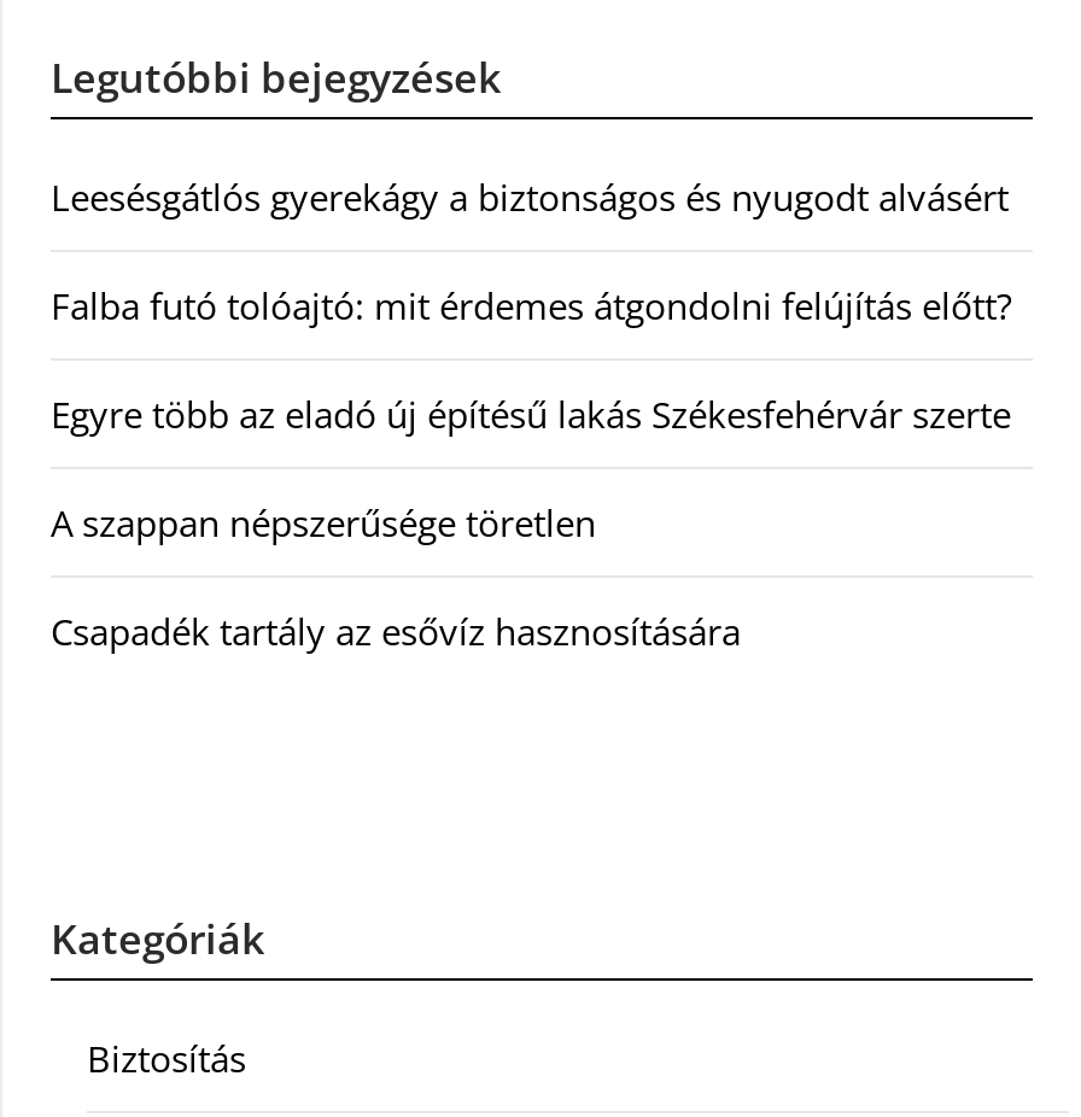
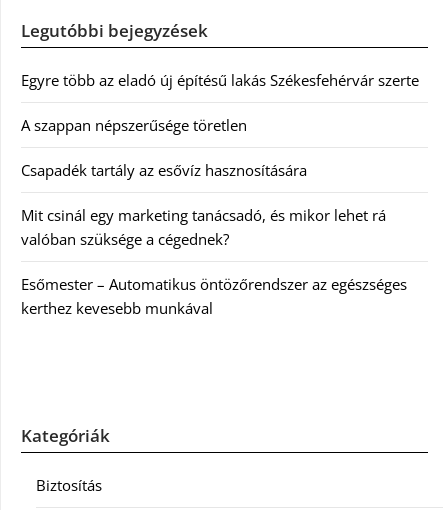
- Leesésgátlós gyerekágy a biztonságos és nyugodt alvásért
- Falba futó tolóajtó: mit érdemes átgondolni felújítás előtt?

moved up: Egyre több az eladó új építésű lakás Székesfehérvár szerte | A szappan népszerűsége töretlen | Csapadék tartály az esővíz hasznosítására

+ Mit csinál egy marketing tanácsadó, és mikor lehet rá
+ valóban szüksége a cégednek?
+ Esőmester – Automatikus öntözőrendszer az egészséges
+ kerthez kevesebb munkával
